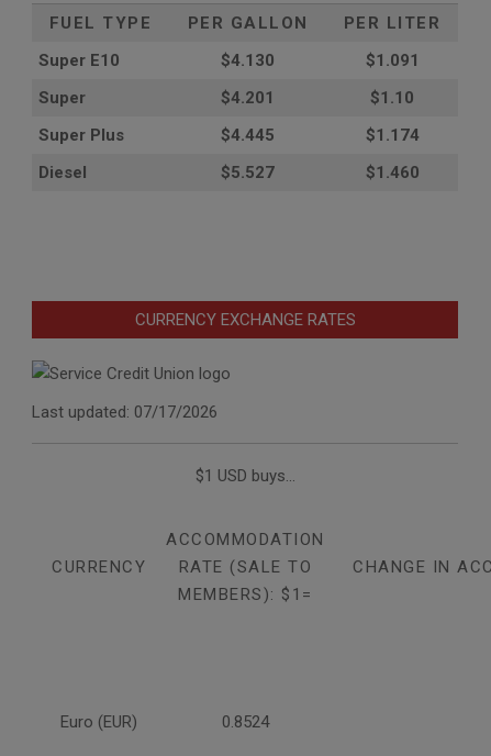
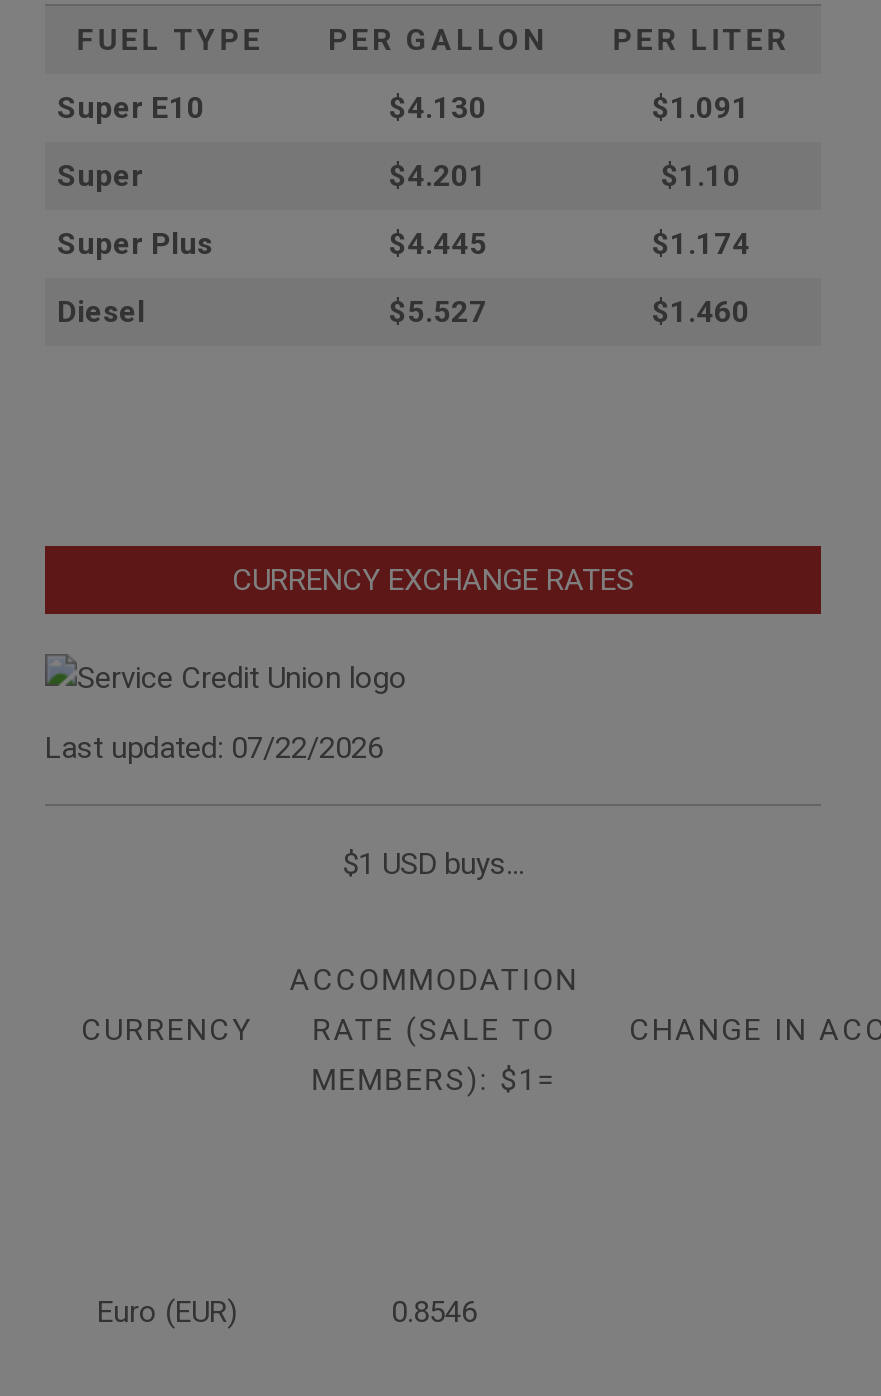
- Last updated: 07/17/2026
+ Last updated: 07/22/2026

- 0.8524
+ 0.8546
